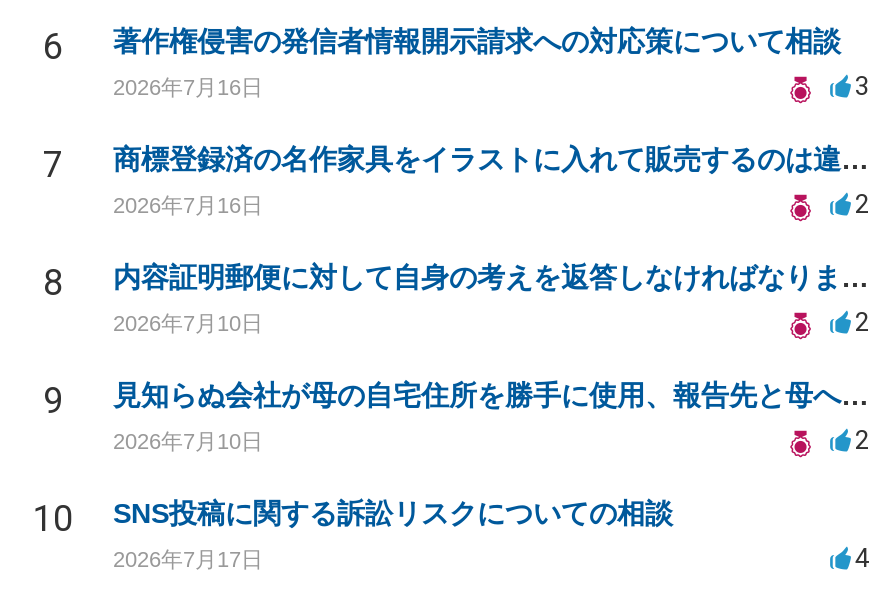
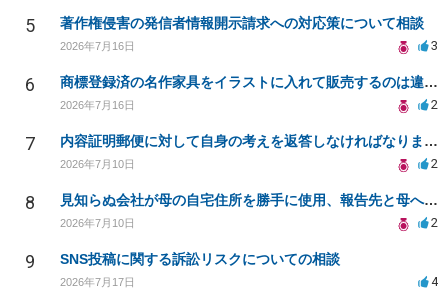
- 6 著作権侵害の発信者情報開示請求への対応策について相談
+ 5 著作権侵害の発信者情報開示請求への対応策について相談

- 7
+ 6

- 8
+ 7

- 9
+ 8

- 10 SNS投稿に関する訴訟リスクについての相談
+ 9 SNS投稿に関する訴訟リスクについての相談
